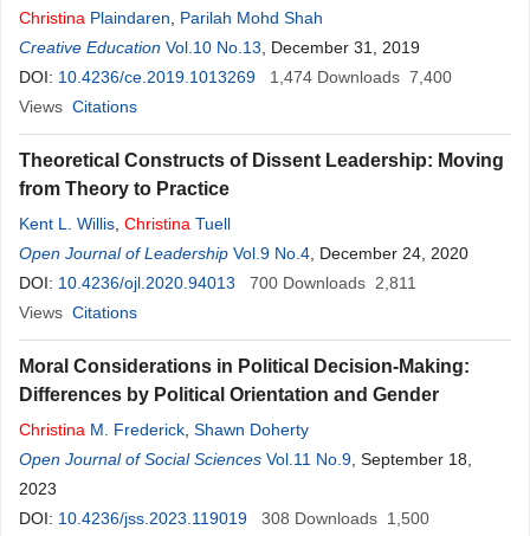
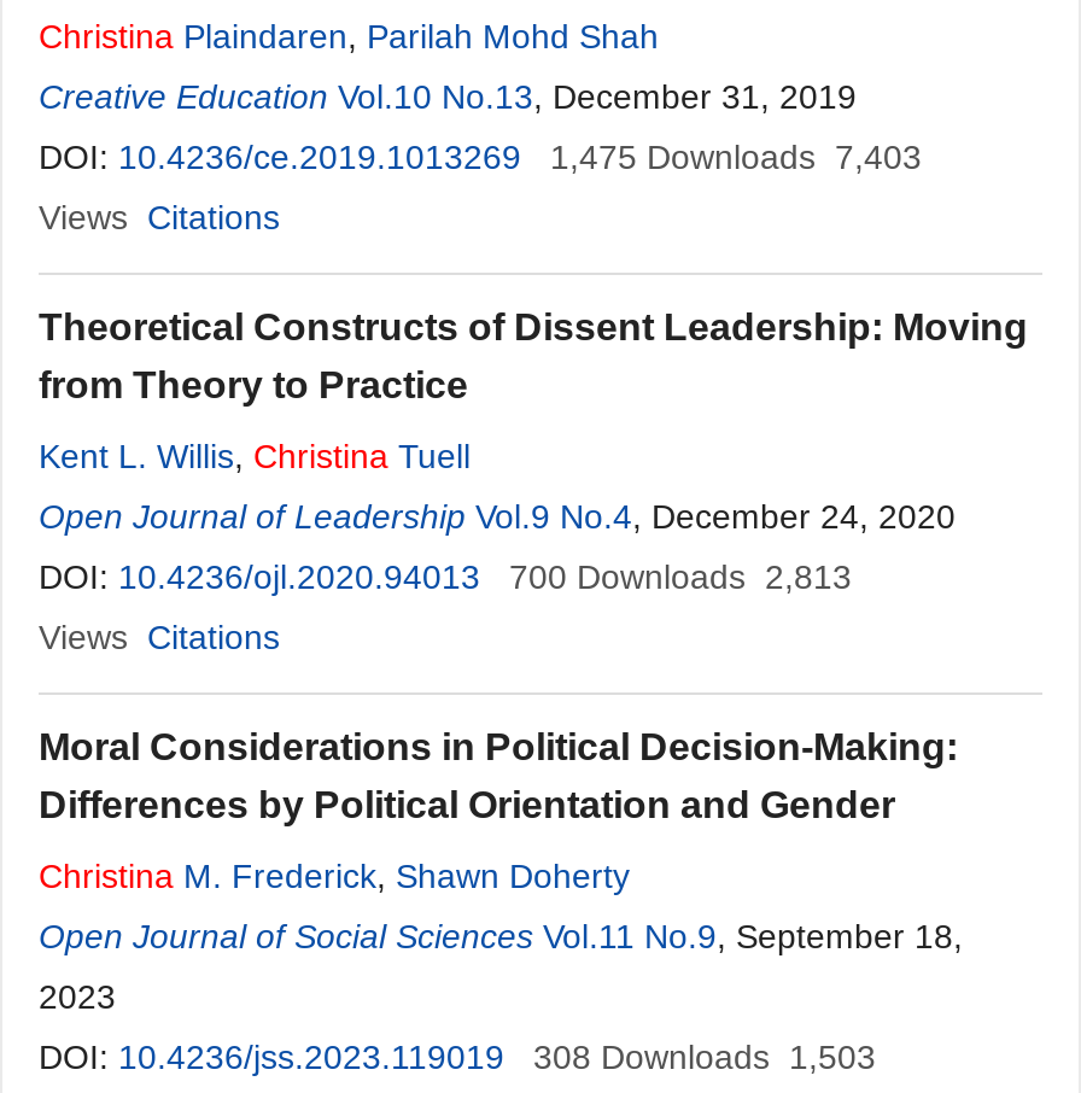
- DOI: 10.4236/ce.2019.1013269 1,474 Downloads 7,400
+ DOI: 10.4236/ce.2019.1013269 1,475 Downloads 7,403

- DOI: 10.4236/ojl.2020.94013 700 Downloads 2,811
+ DOI: 10.4236/ojl.2020.94013 700 Downloads 2,813

- DOI: 10.4236/jss.2023.119019 308 Downloads 1,500
+ DOI: 10.4236/jss.2023.119019 308 Downloads 1,503
